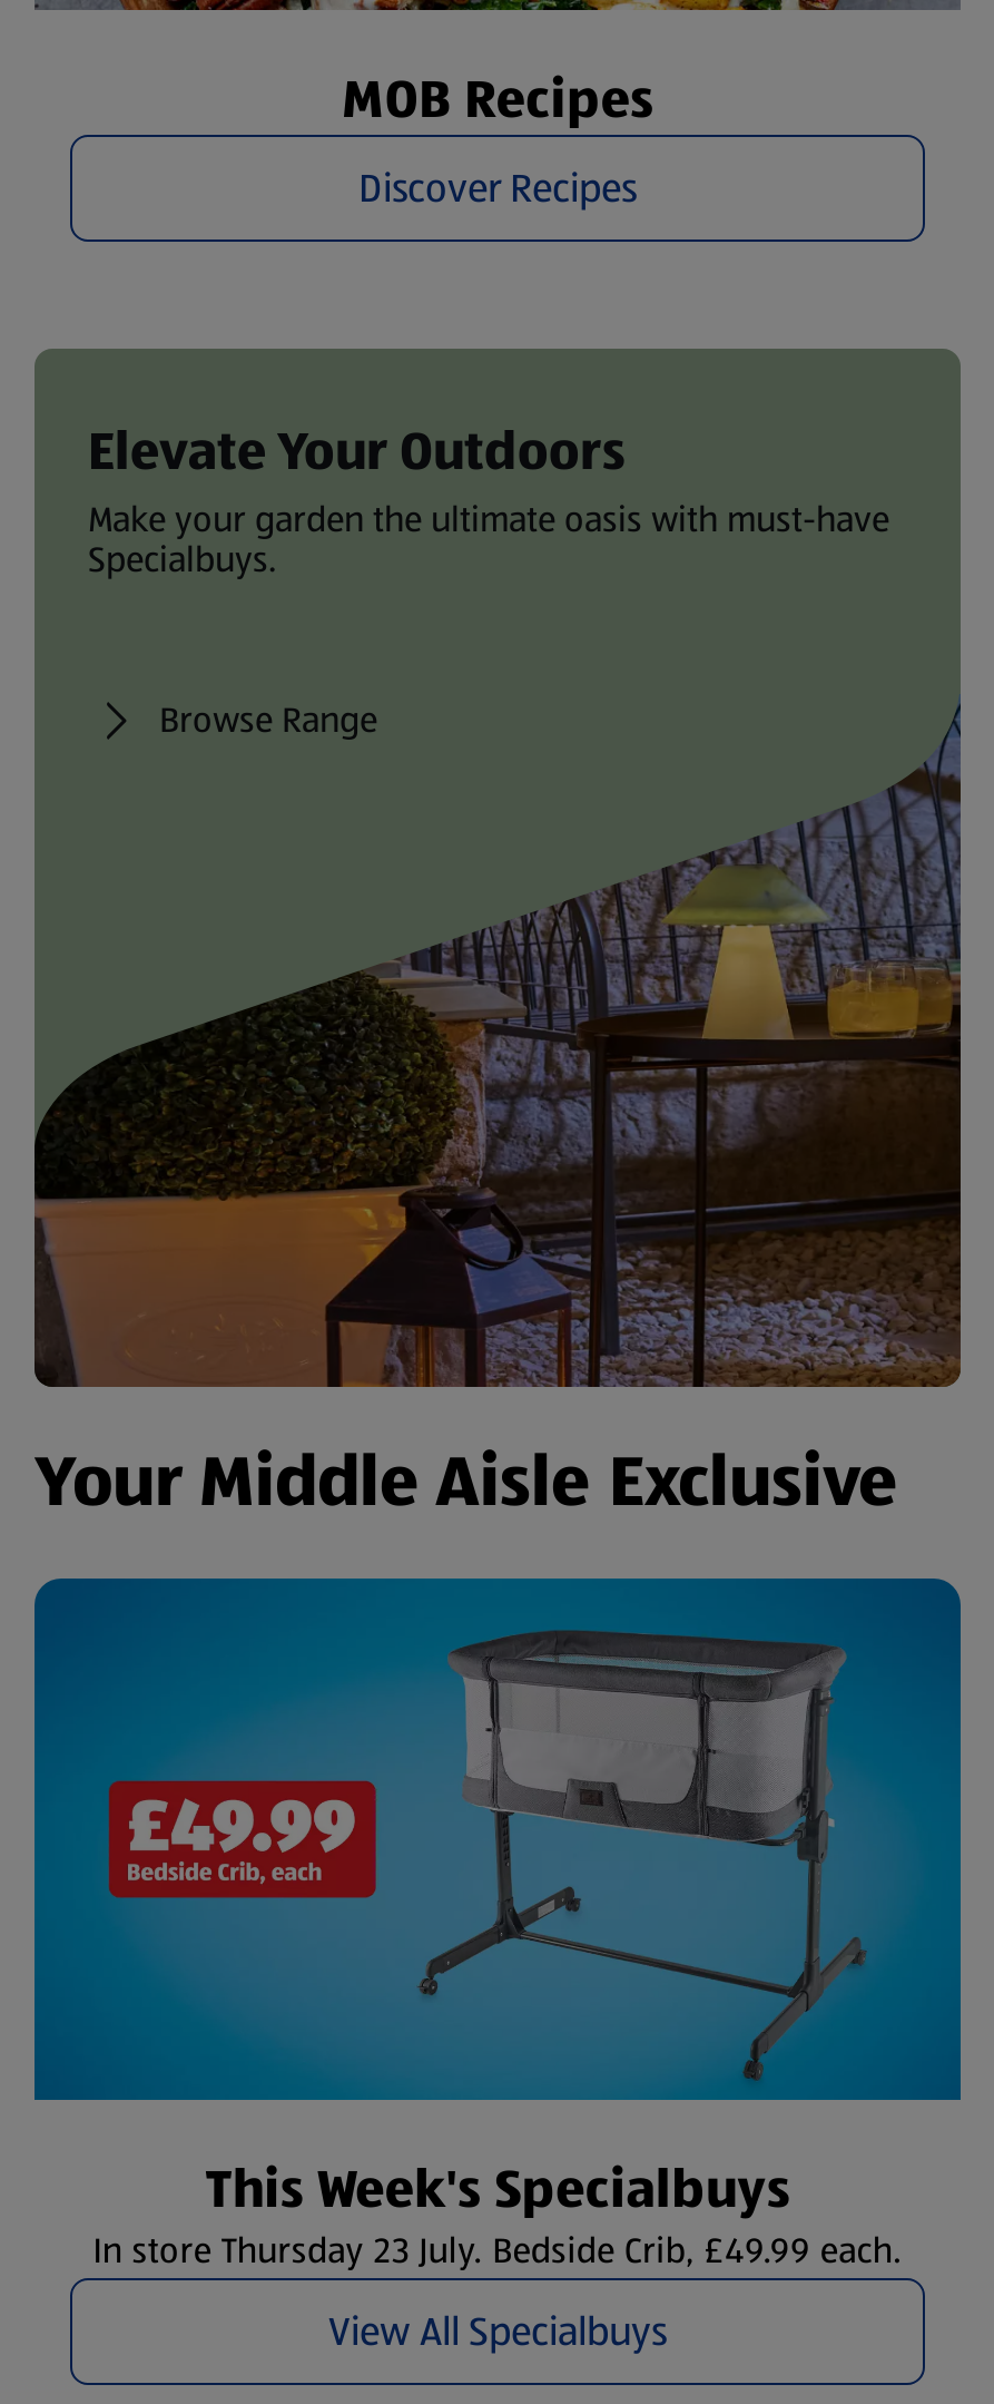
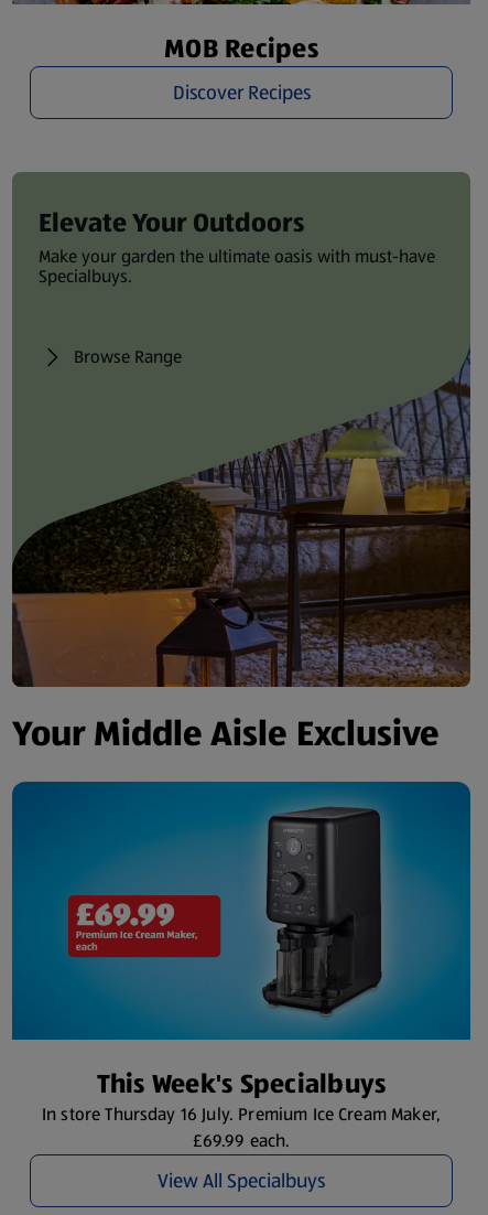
- [image]
+ [image]

- In store Thursday 23 July. Bedside Crib, £49.99 each.
+ In store Thursday 16 July. Premium Ice Cream Maker,
+ £69.99 each.
